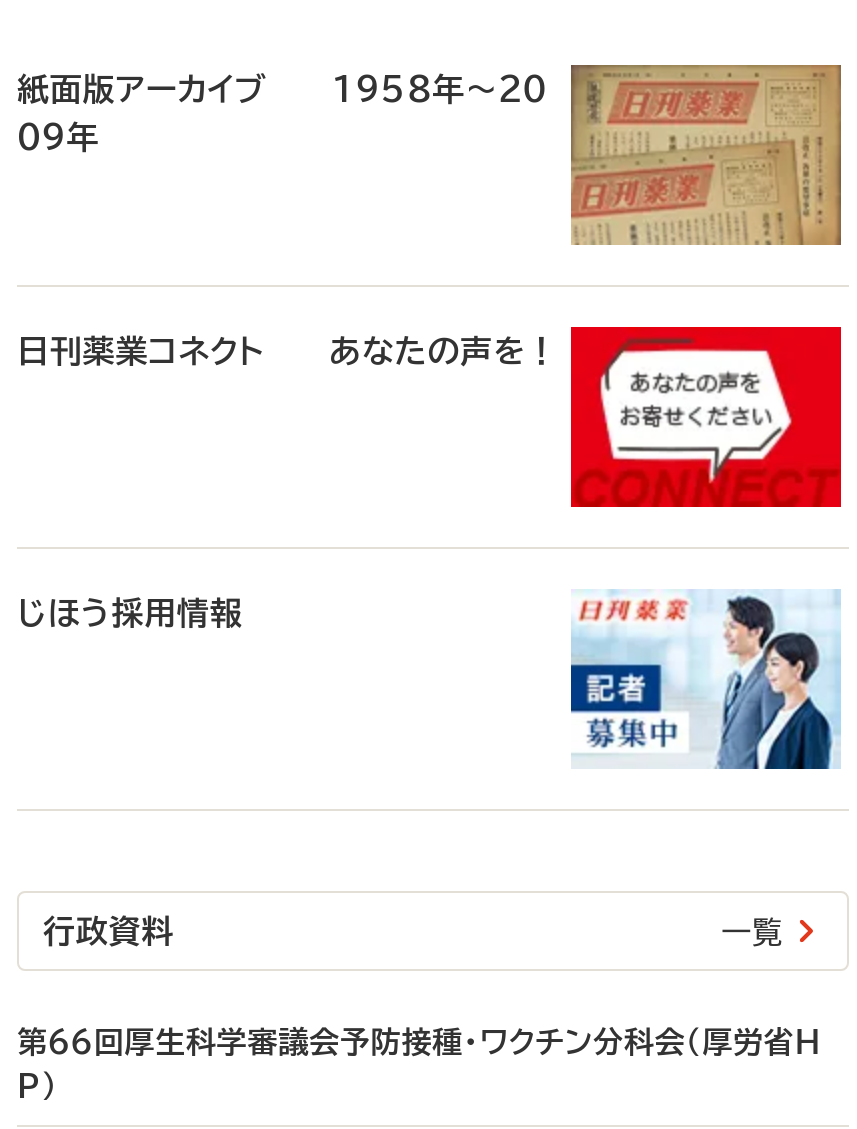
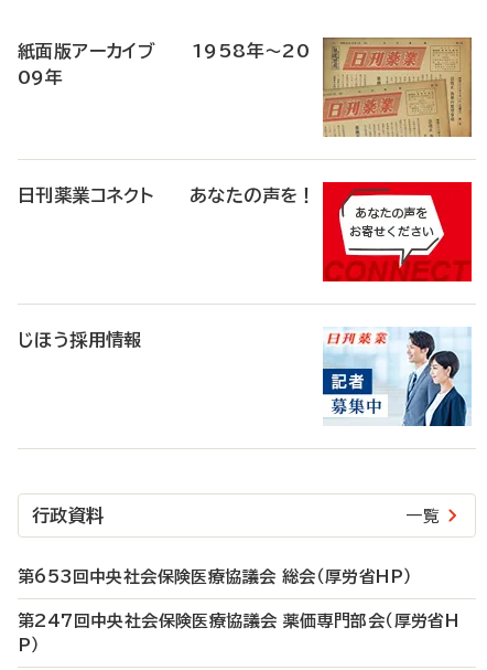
- 第66回厚生科学審議会予防接種・ワクチン分科会（厚労省H
+ 第653回中央社会保険医療協議会 総会（厚労省HP）
+ 第247回中央社会保険医療協議会 薬価専門部会（厚労省H
